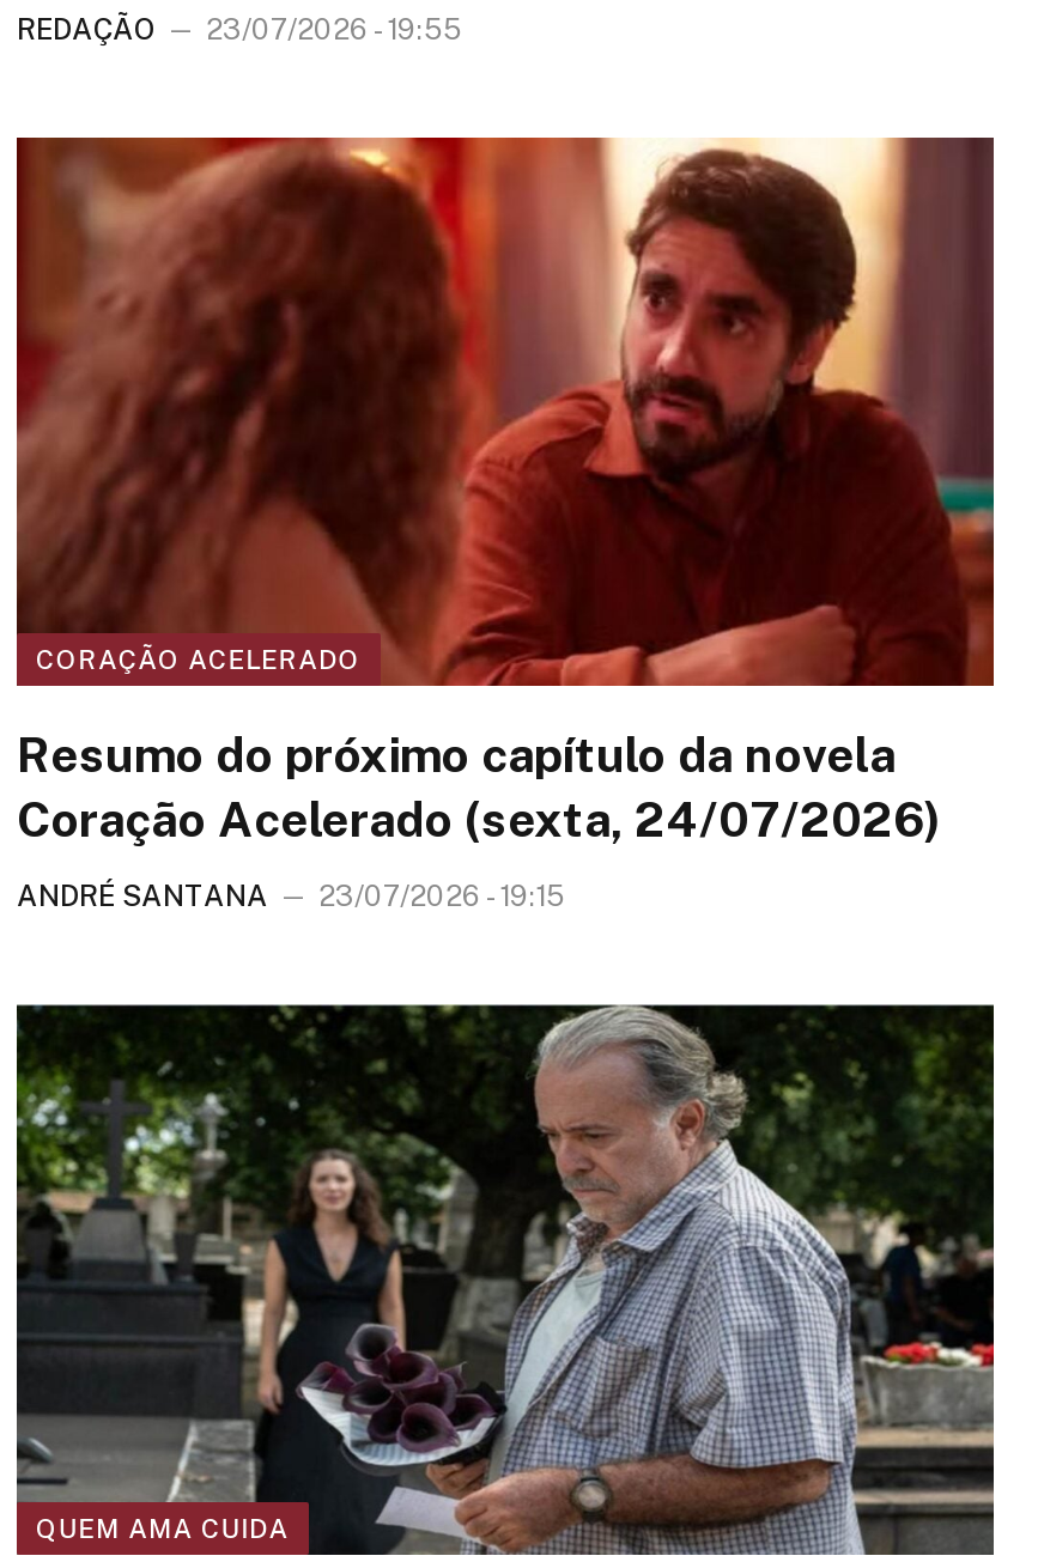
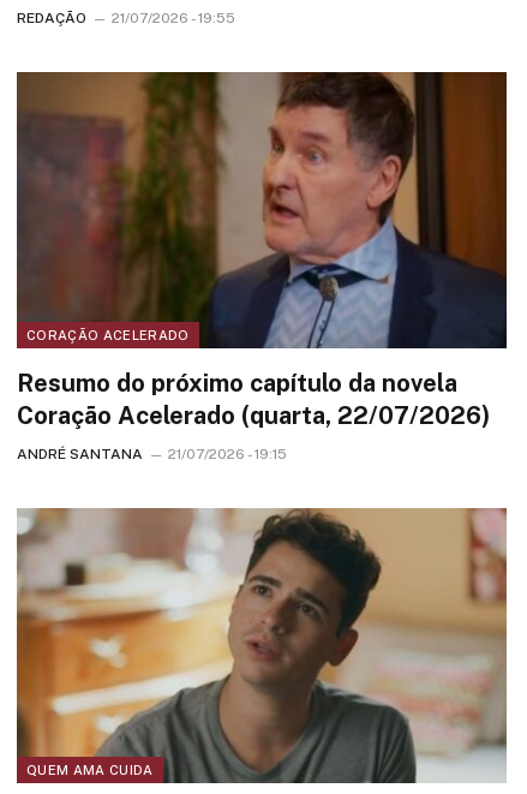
- REDAÇÃO 23/07/2026 - 19:55
+ REDAÇÃO 21/07/2026 - 19:55

- [image]
+ [image]

- Coração Acelerado (sexta, 24/07/2026)
+ Coração Acelerado (quarta, 22/07/2026)

- ANDRÉ SANTANA 23/07/2026 - 19:15
+ ANDRÉ SANTANA 21/07/2026 - 19:15

- [image]
+ [image]
